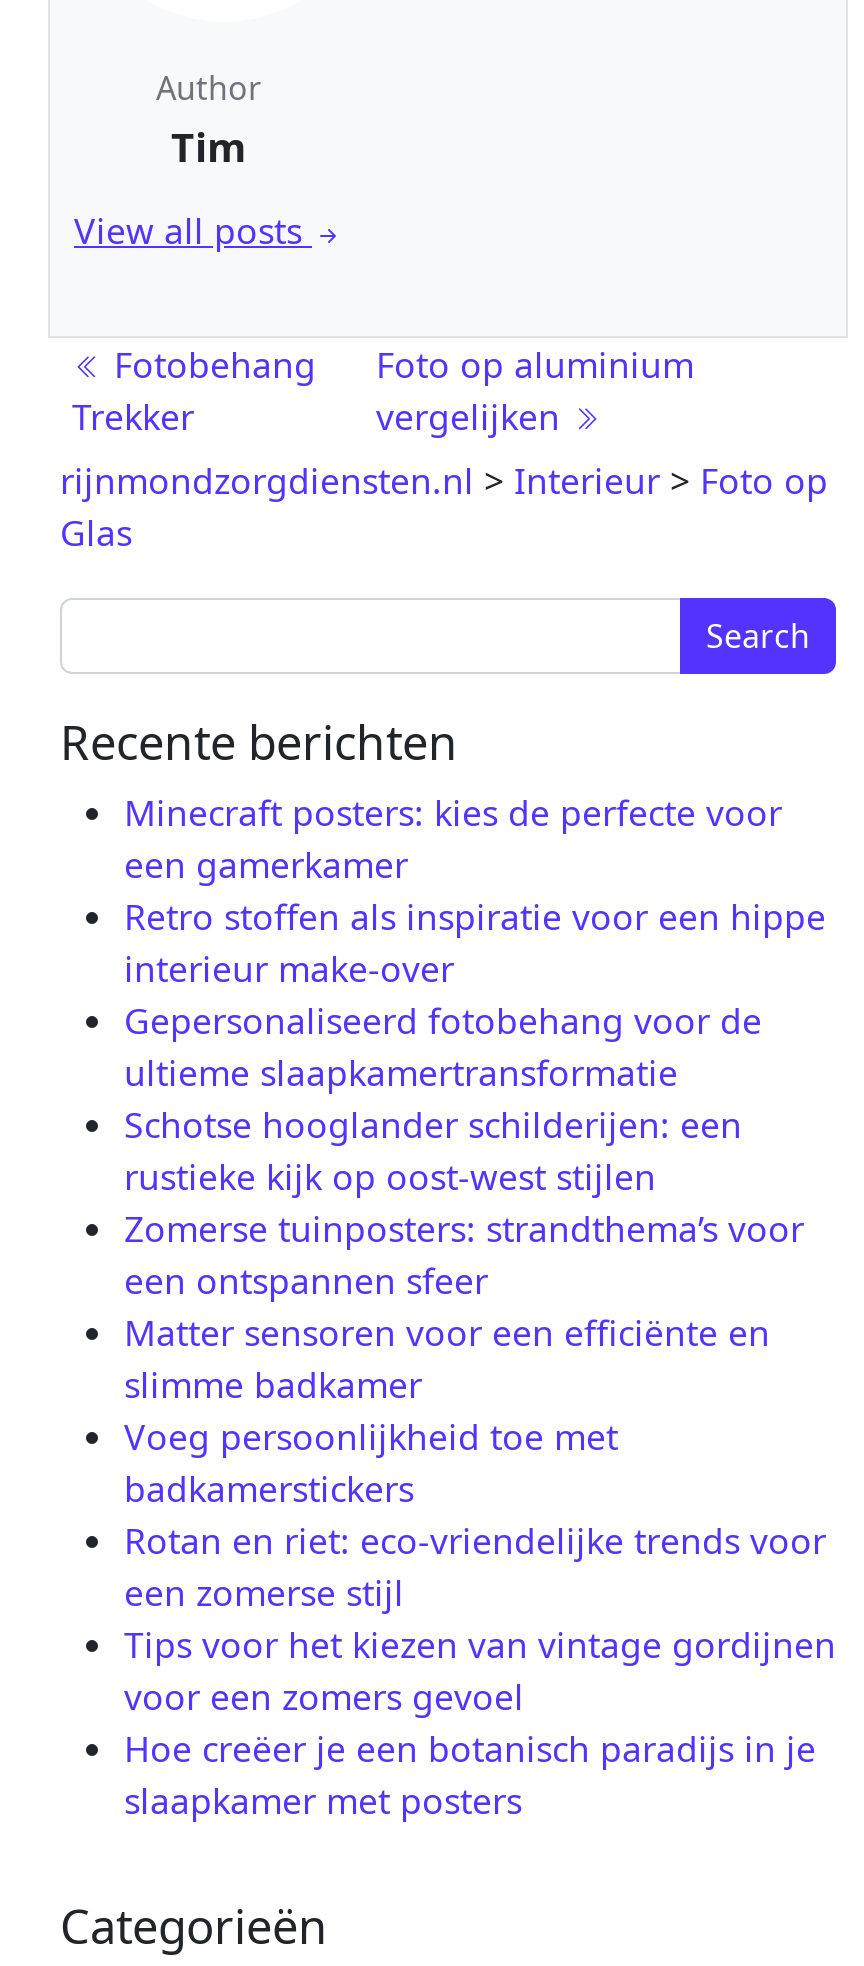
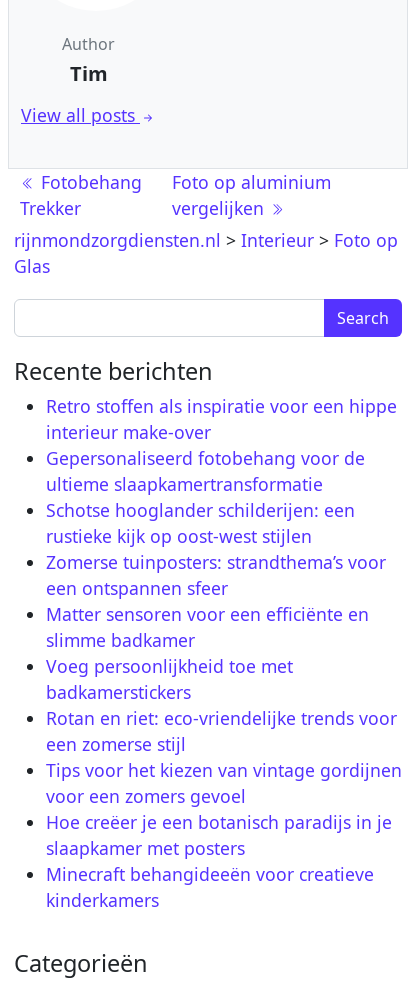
- Minecraft posters: kies de perfecte voor
- een gamerkamer

moved up: Retro stoffen als inspiratie voor een hippe | interieur make-over | Gepersonaliseerd fotobehang voor de | ... | Hoe creëer je een botanisch paradijs in je | slaapkamer met posters

+ Minecraft behangideeën voor creatieve
+ kinderkamers
